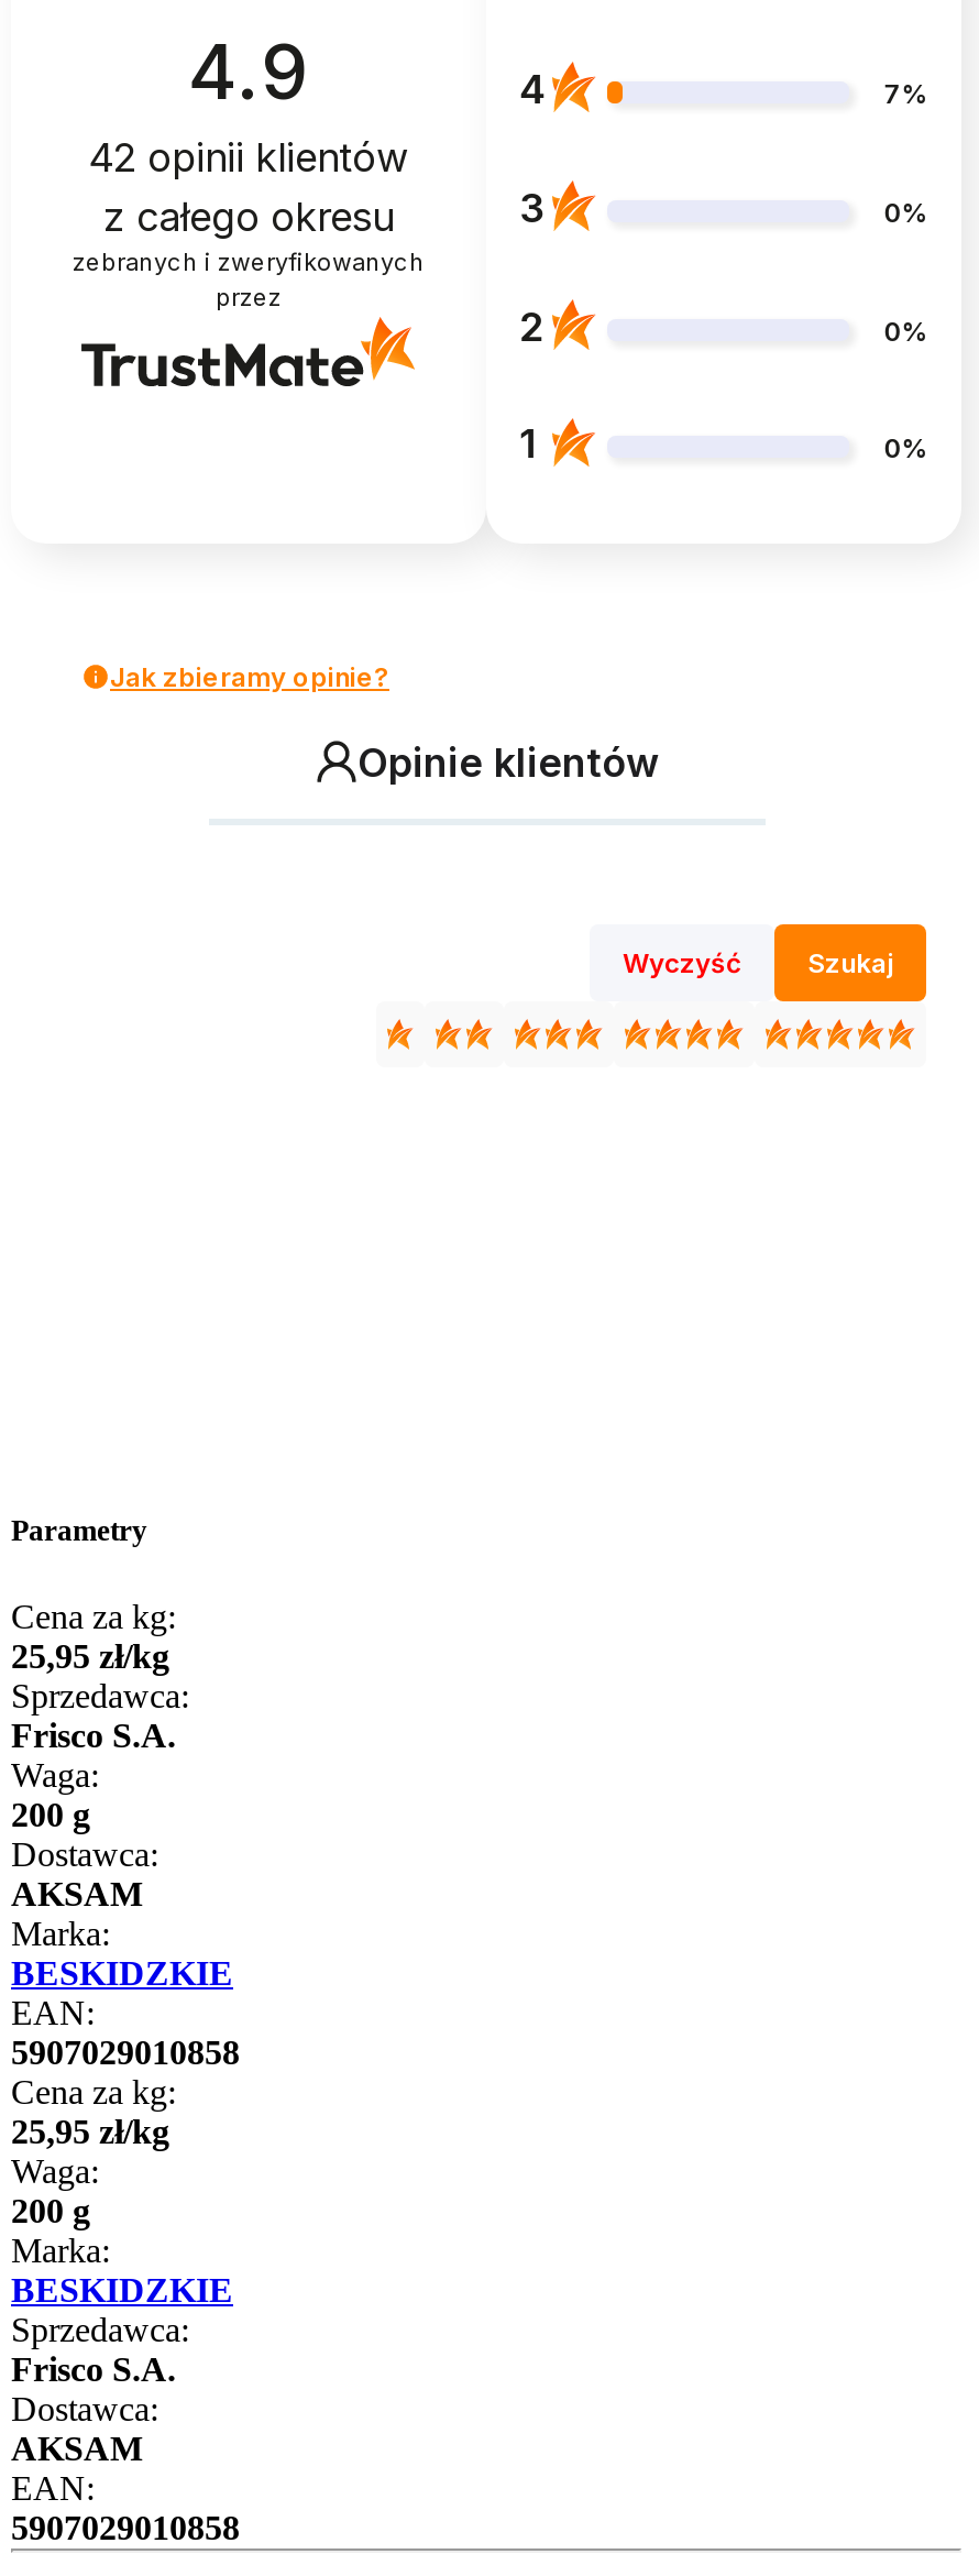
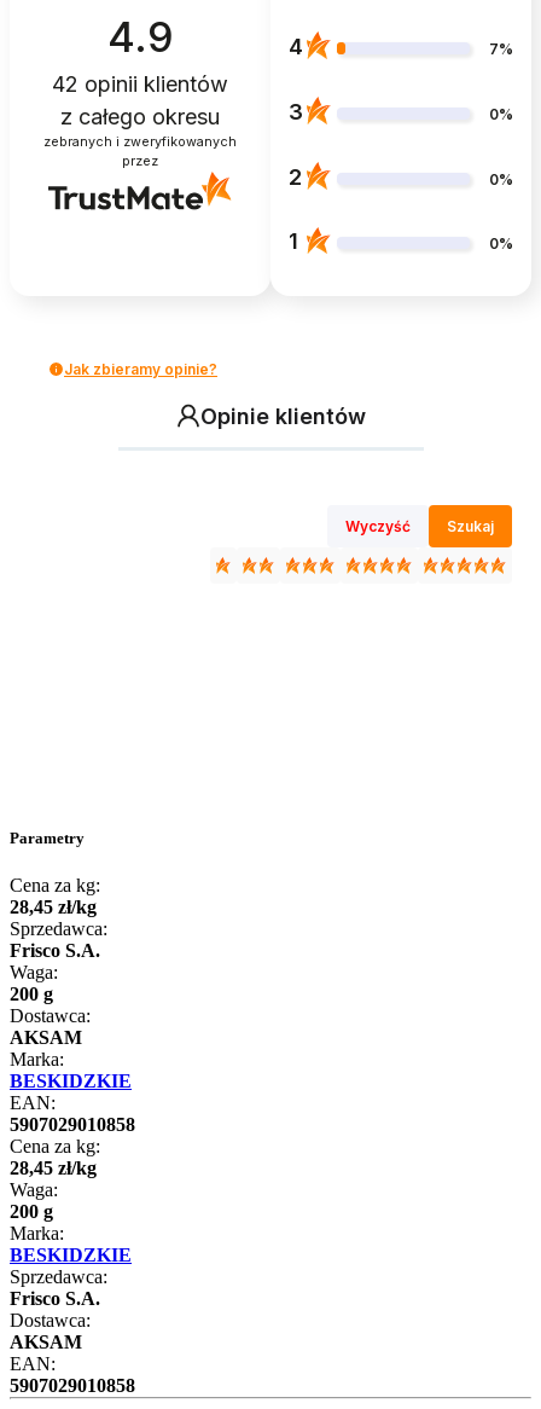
- 25,95 zł/kg
+ 28,45 zł/kg

- 25,95 zł/kg
+ 28,45 zł/kg
